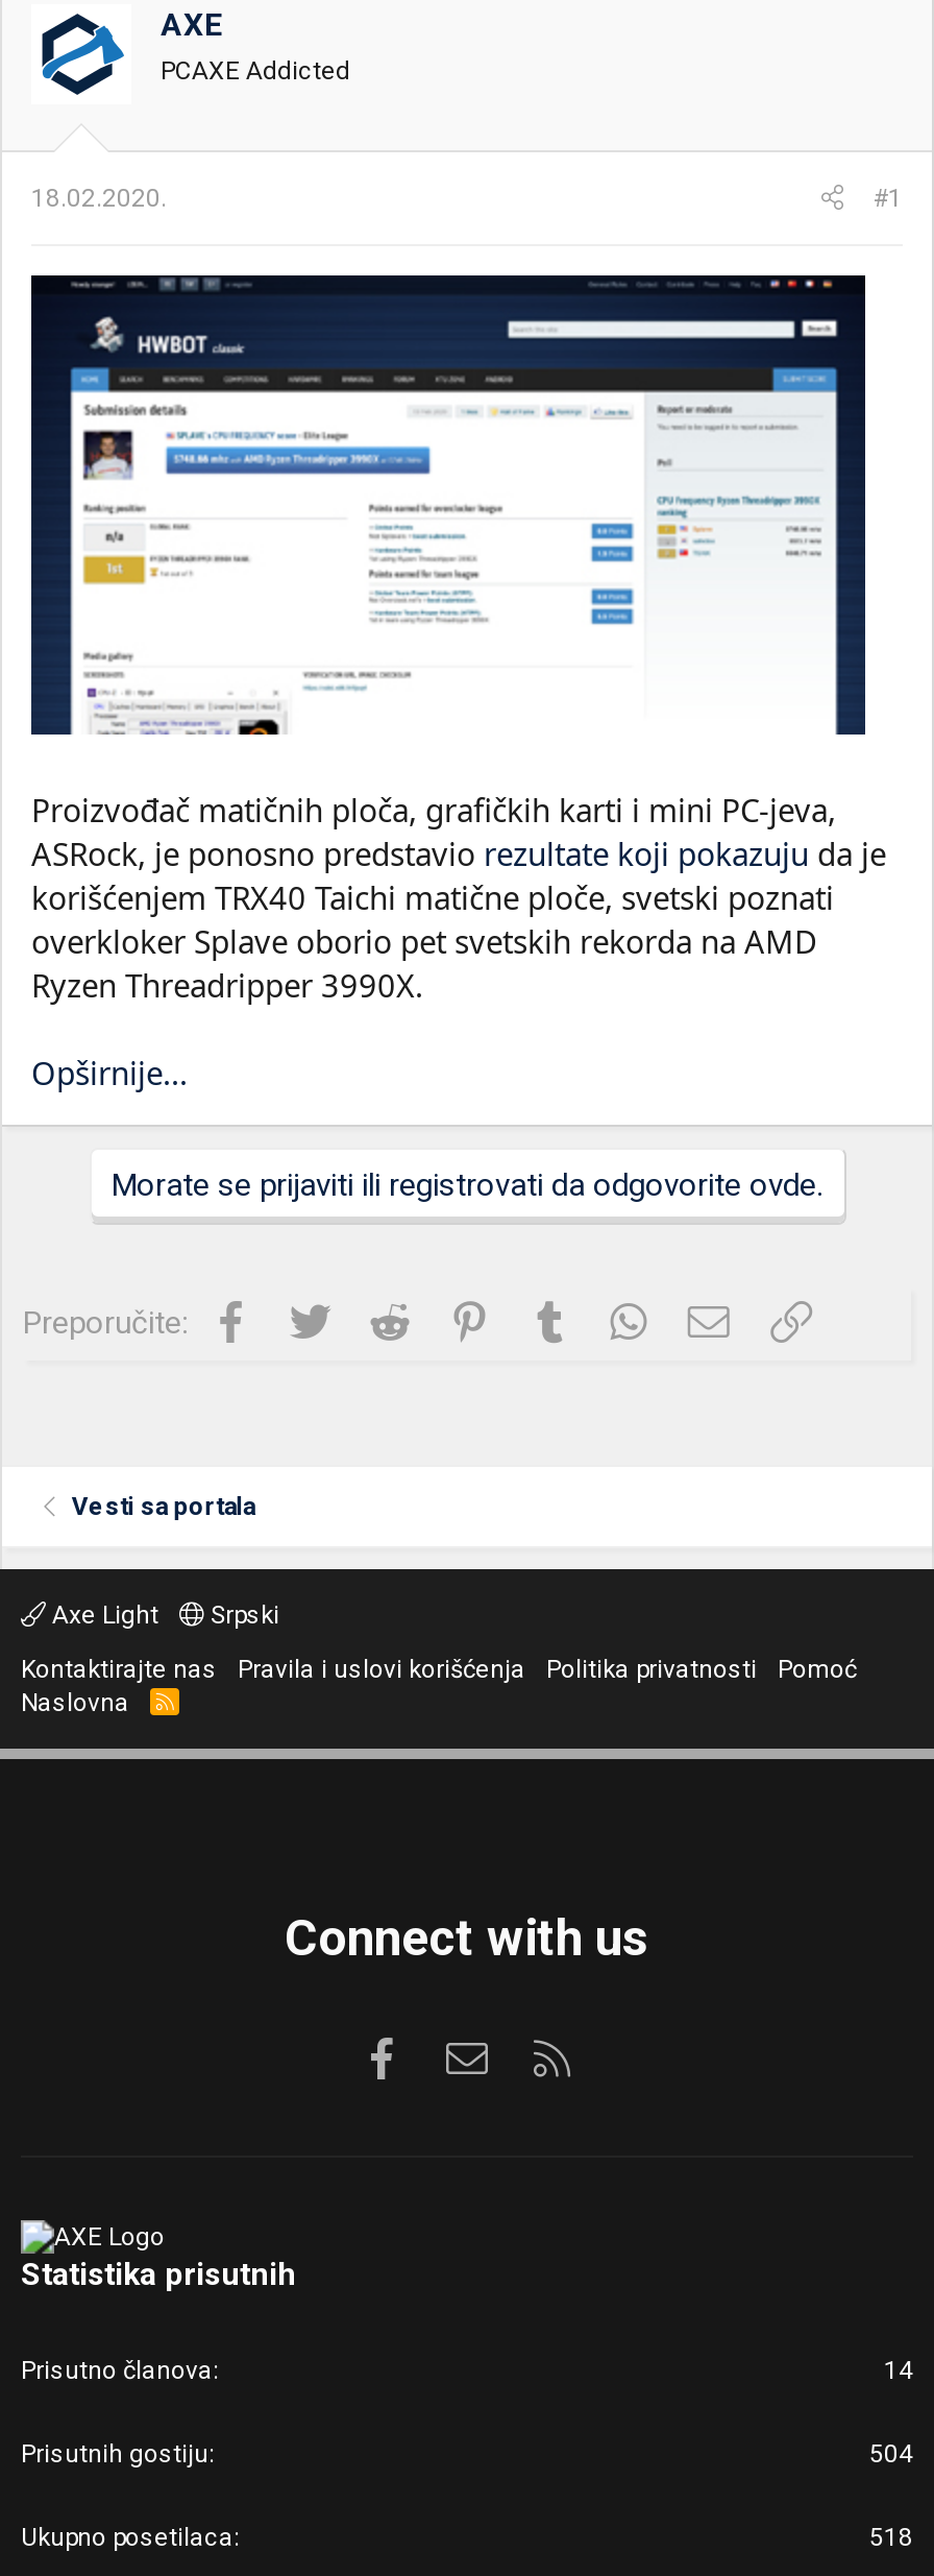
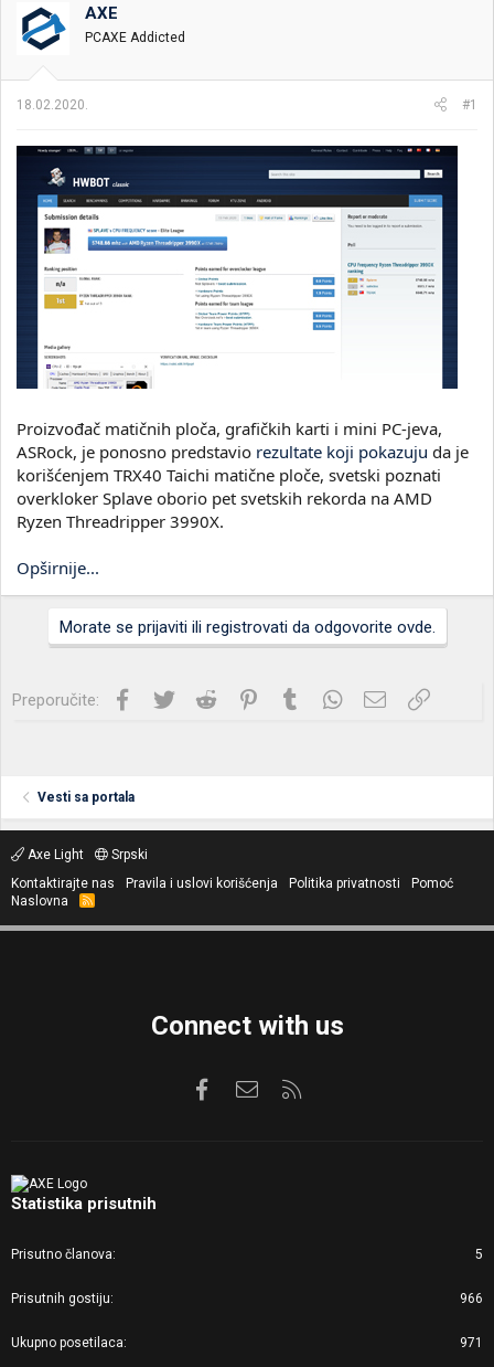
- 14
+ 5

- 504
+ 966

- 518
+ 971
